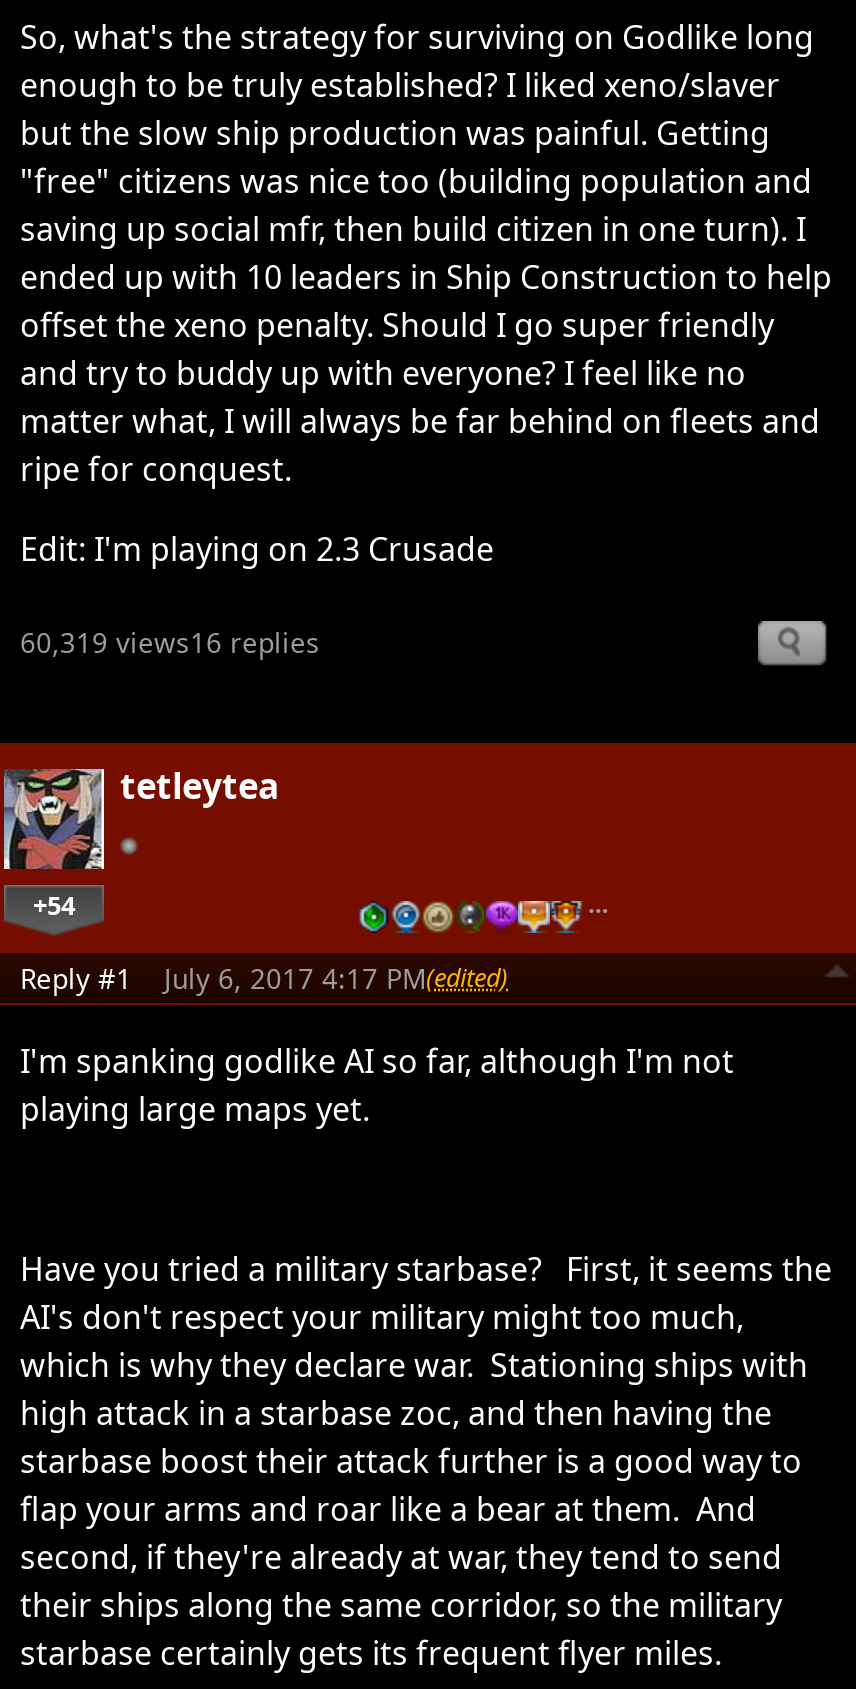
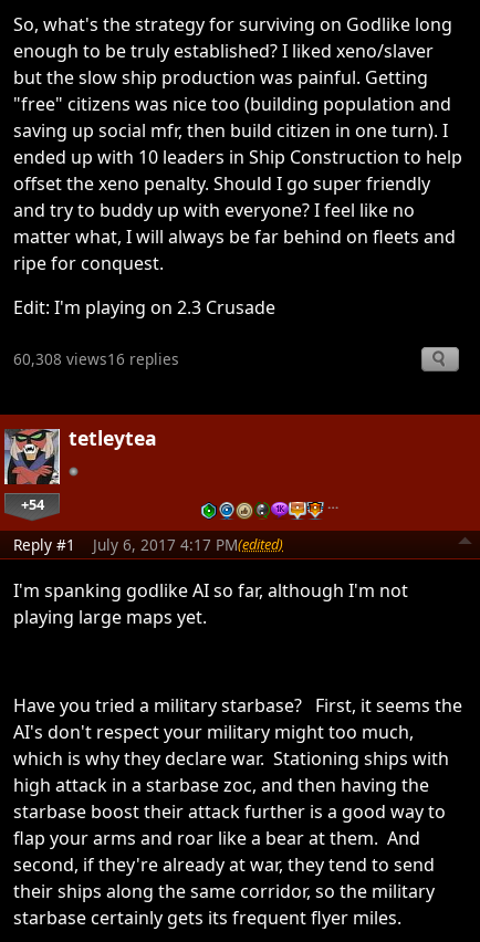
- 60,319 views16 replies
+ 60,308 views16 replies
